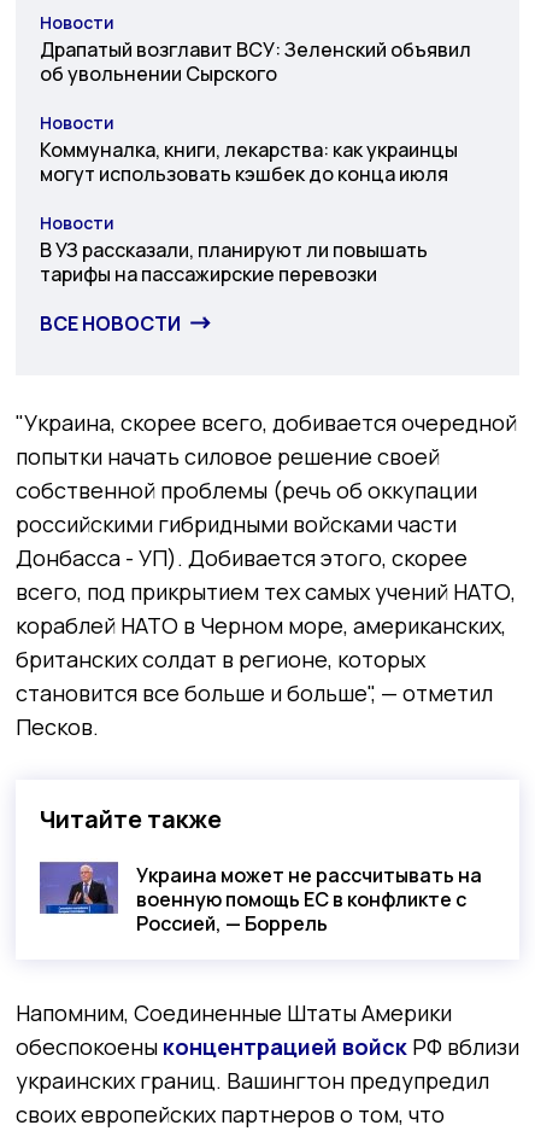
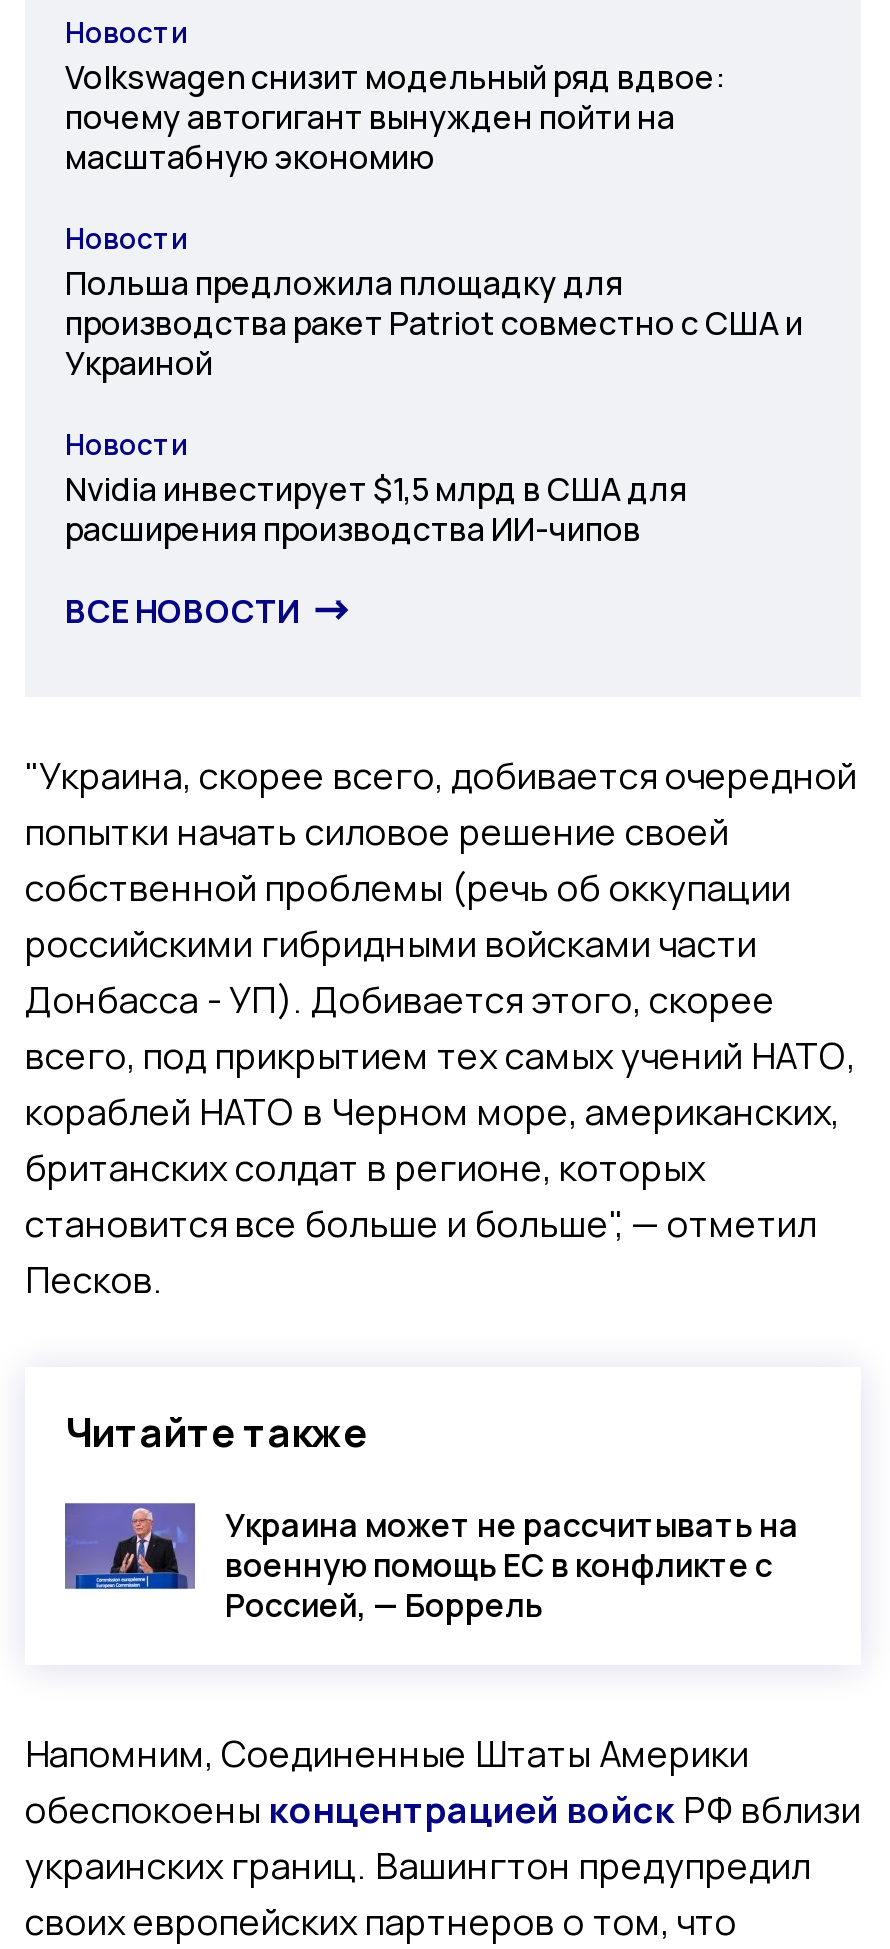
- Драпатый возглавит ВСУ: Зеленский объявил
- об увольнении Сырского
+ Volkswagen снизит модельный ряд вдвое:
+ почему автогигант вынужден пойти на
+ масштабную экономию

- Коммуналка, книги, лекарства: как украинцы
- могут использовать кэшбек до конца июля
+ Польша предложила площадку для
+ производства ракет Patriot совместно с США и
+ Украиной

- В УЗ рассказали, планируют ли повышать
- тарифы на пассажирские перевозки
+ Nvidia инвестирует $1,5 млрд в США для
+ расширения производства ИИ-чипов
